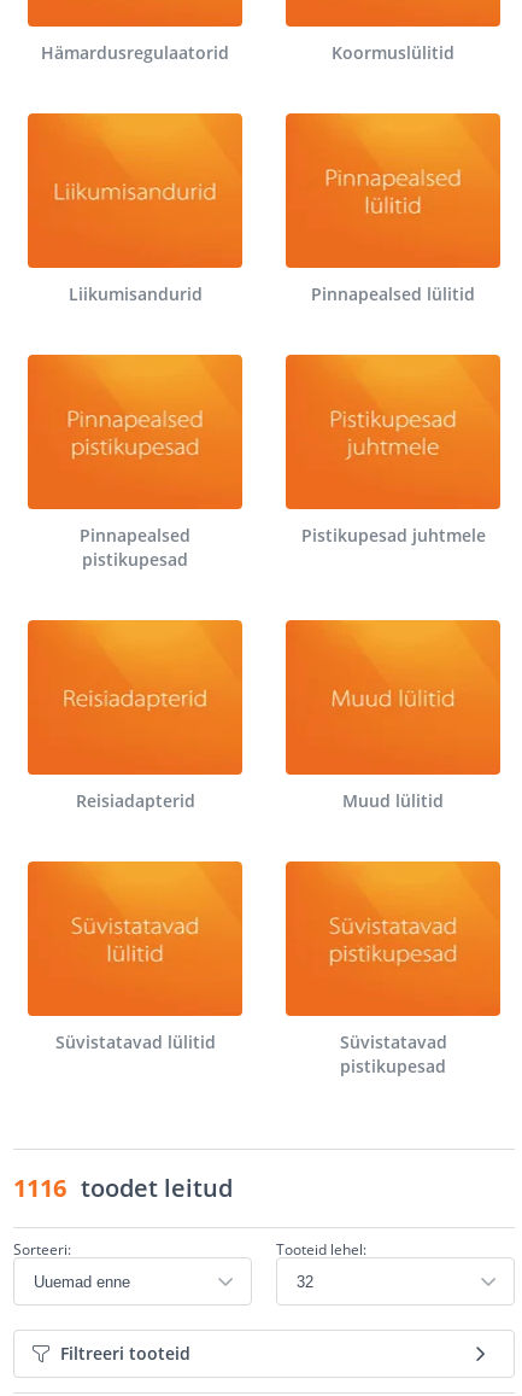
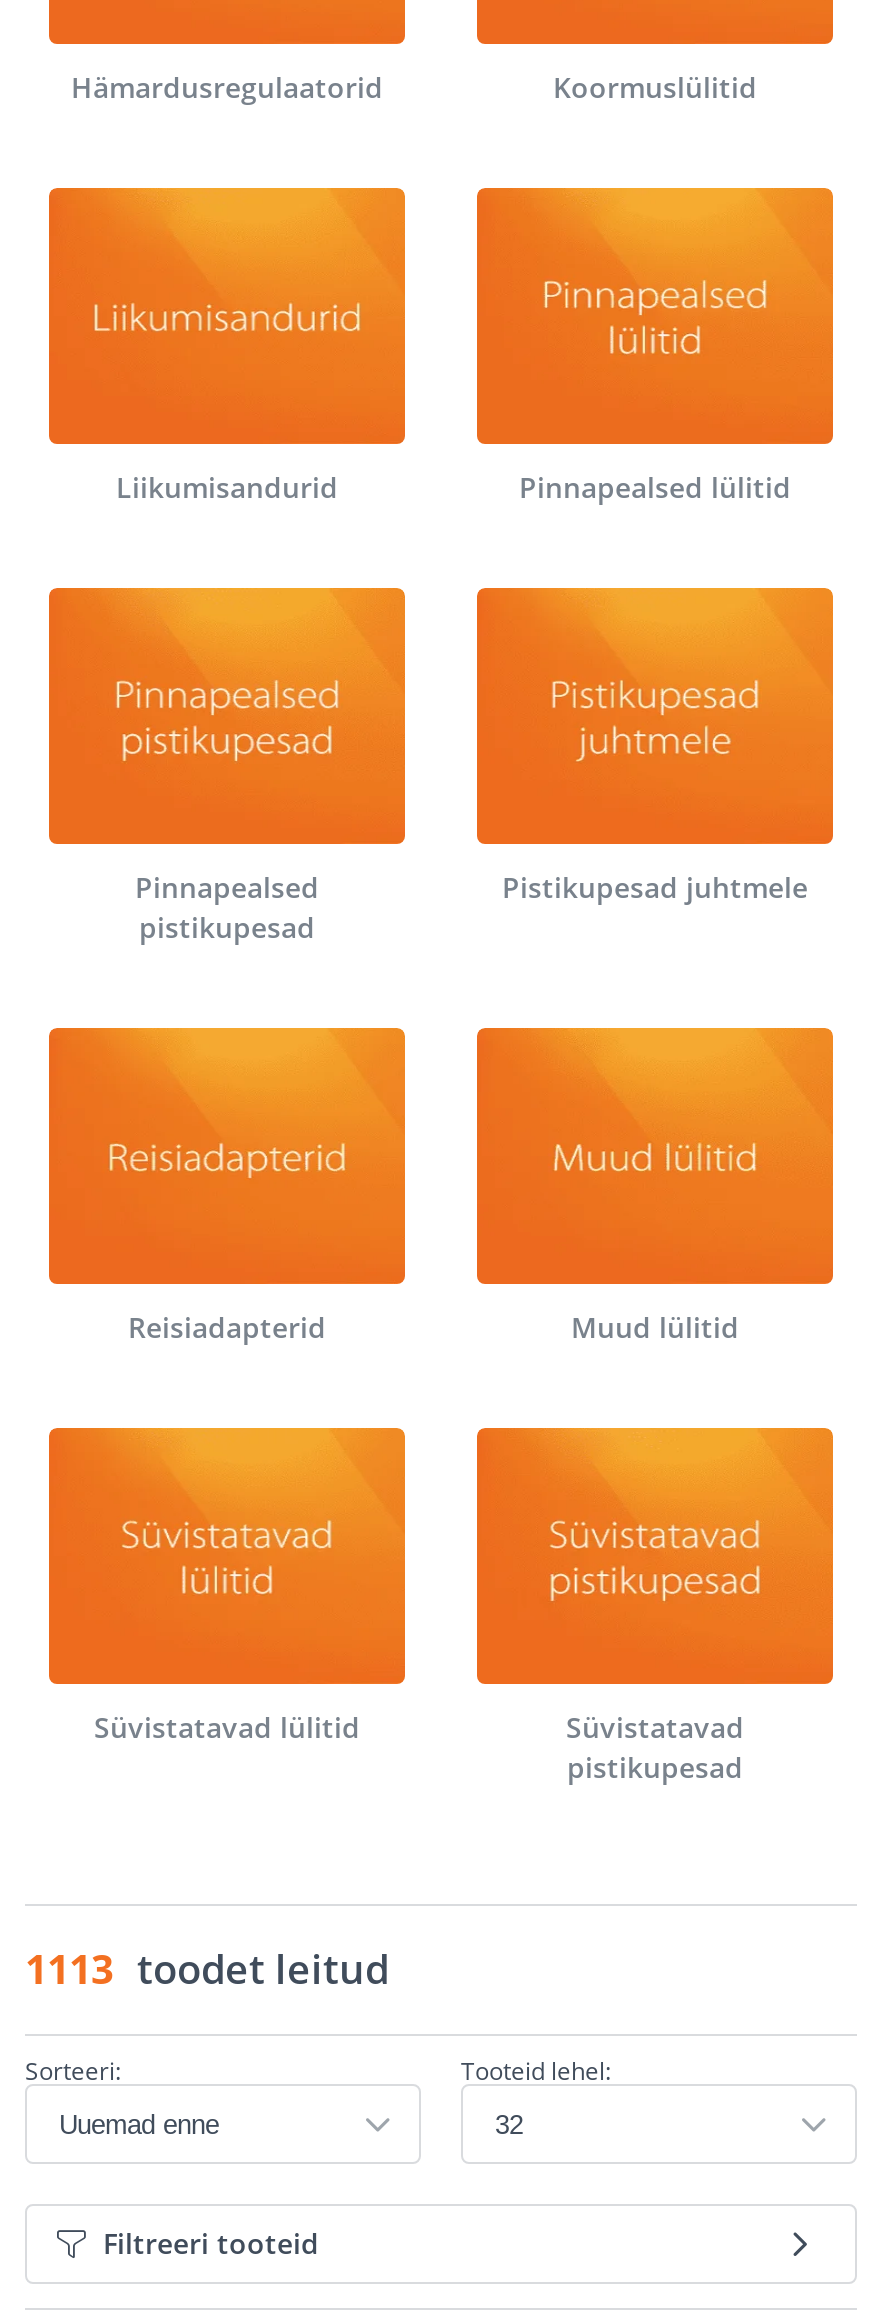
- 1116 toodet leitud
+ 1113 toodet leitud
